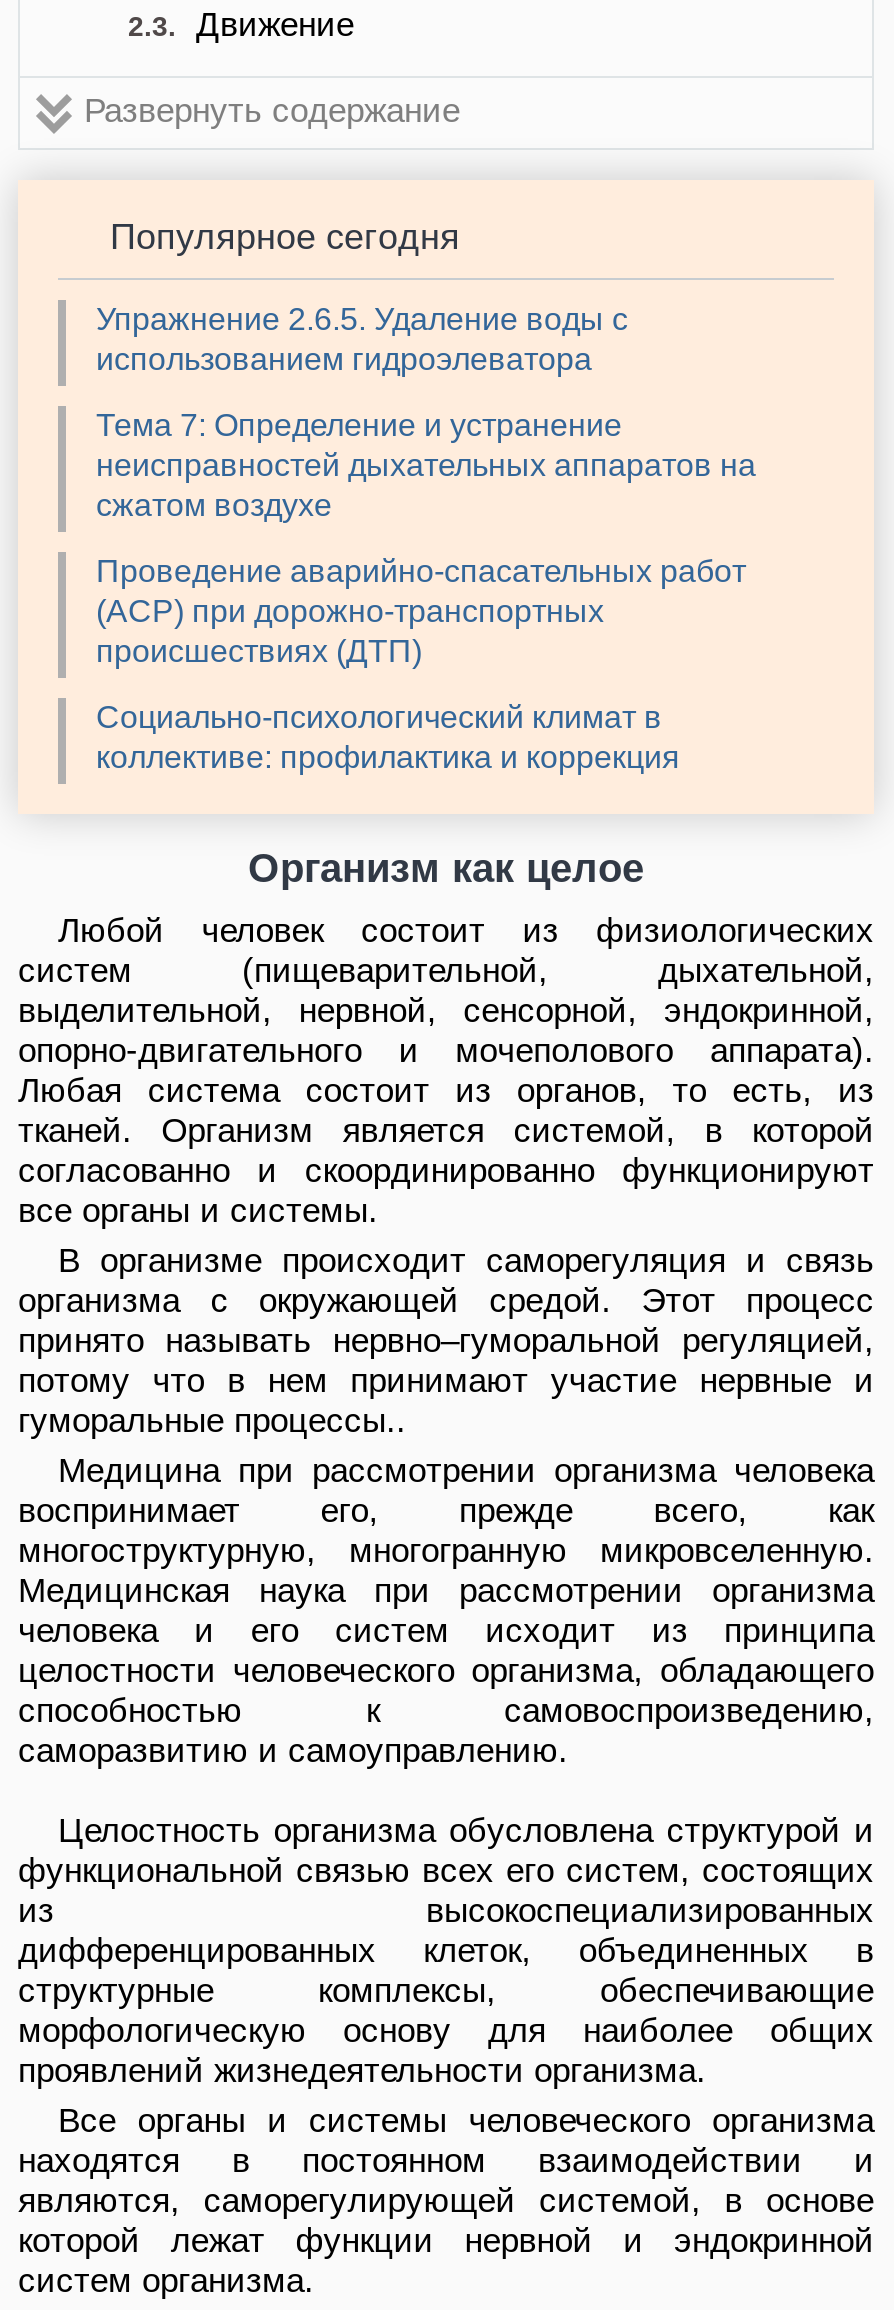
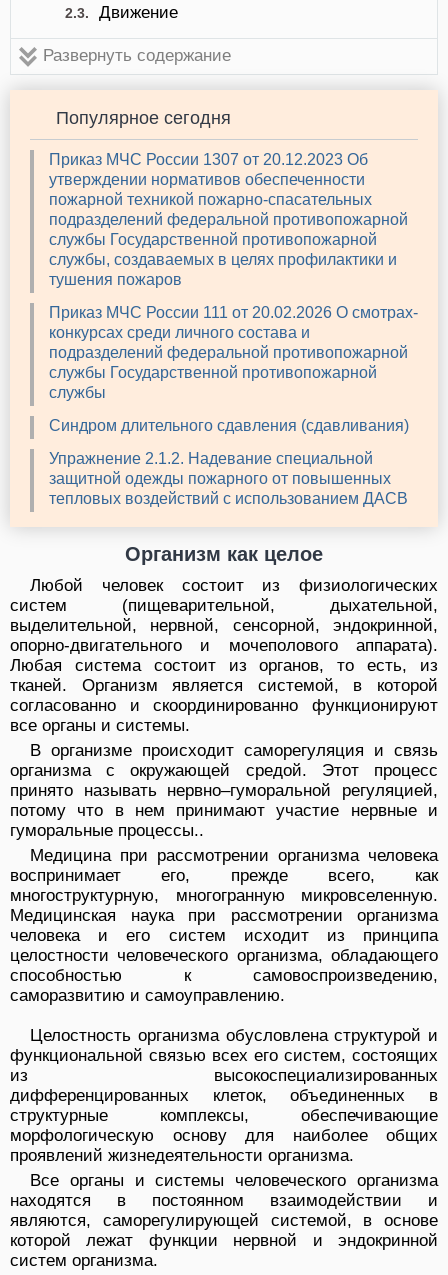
- Упражнение 2.6.5. Удаление воды с
- использованием гидроэлеватора
+ Приказ МЧС России 1307 от 20.12.2023 Об
+ утверждении нормативов обеспеченности
+ пожарной техникой пожарно-спасательных
+ подразделений федеральной противопожарной
+ службы Государственной противопожарной
+ службы, создаваемых в целях профилактики и
+ тушения пожаров

- Тема 7: Определение и устранение
- неисправностей дыхательных аппаратов на
- сжатом воздухе
+ Приказ МЧС России 111 от 20.02.2026 О смотрах-
+ конкурсах среди личного состава и
+ подразделений федеральной противопожарной
+ службы Государственной противопожарной
+ службы

- Проведение аварийно-спасательных работ
- (АСР) при дорожно-транспортных
- происшествиях (ДТП)
+ Синдром длительного сдавления (сдавливания)

- Социально-психологический климат в
- коллективе: профилактика и коррекция
+ Упражнение 2.1.2. Надевание специальной
+ защитной одежды пожарного от повышенных
+ тепловых воздействий с использованием ДАСВ
